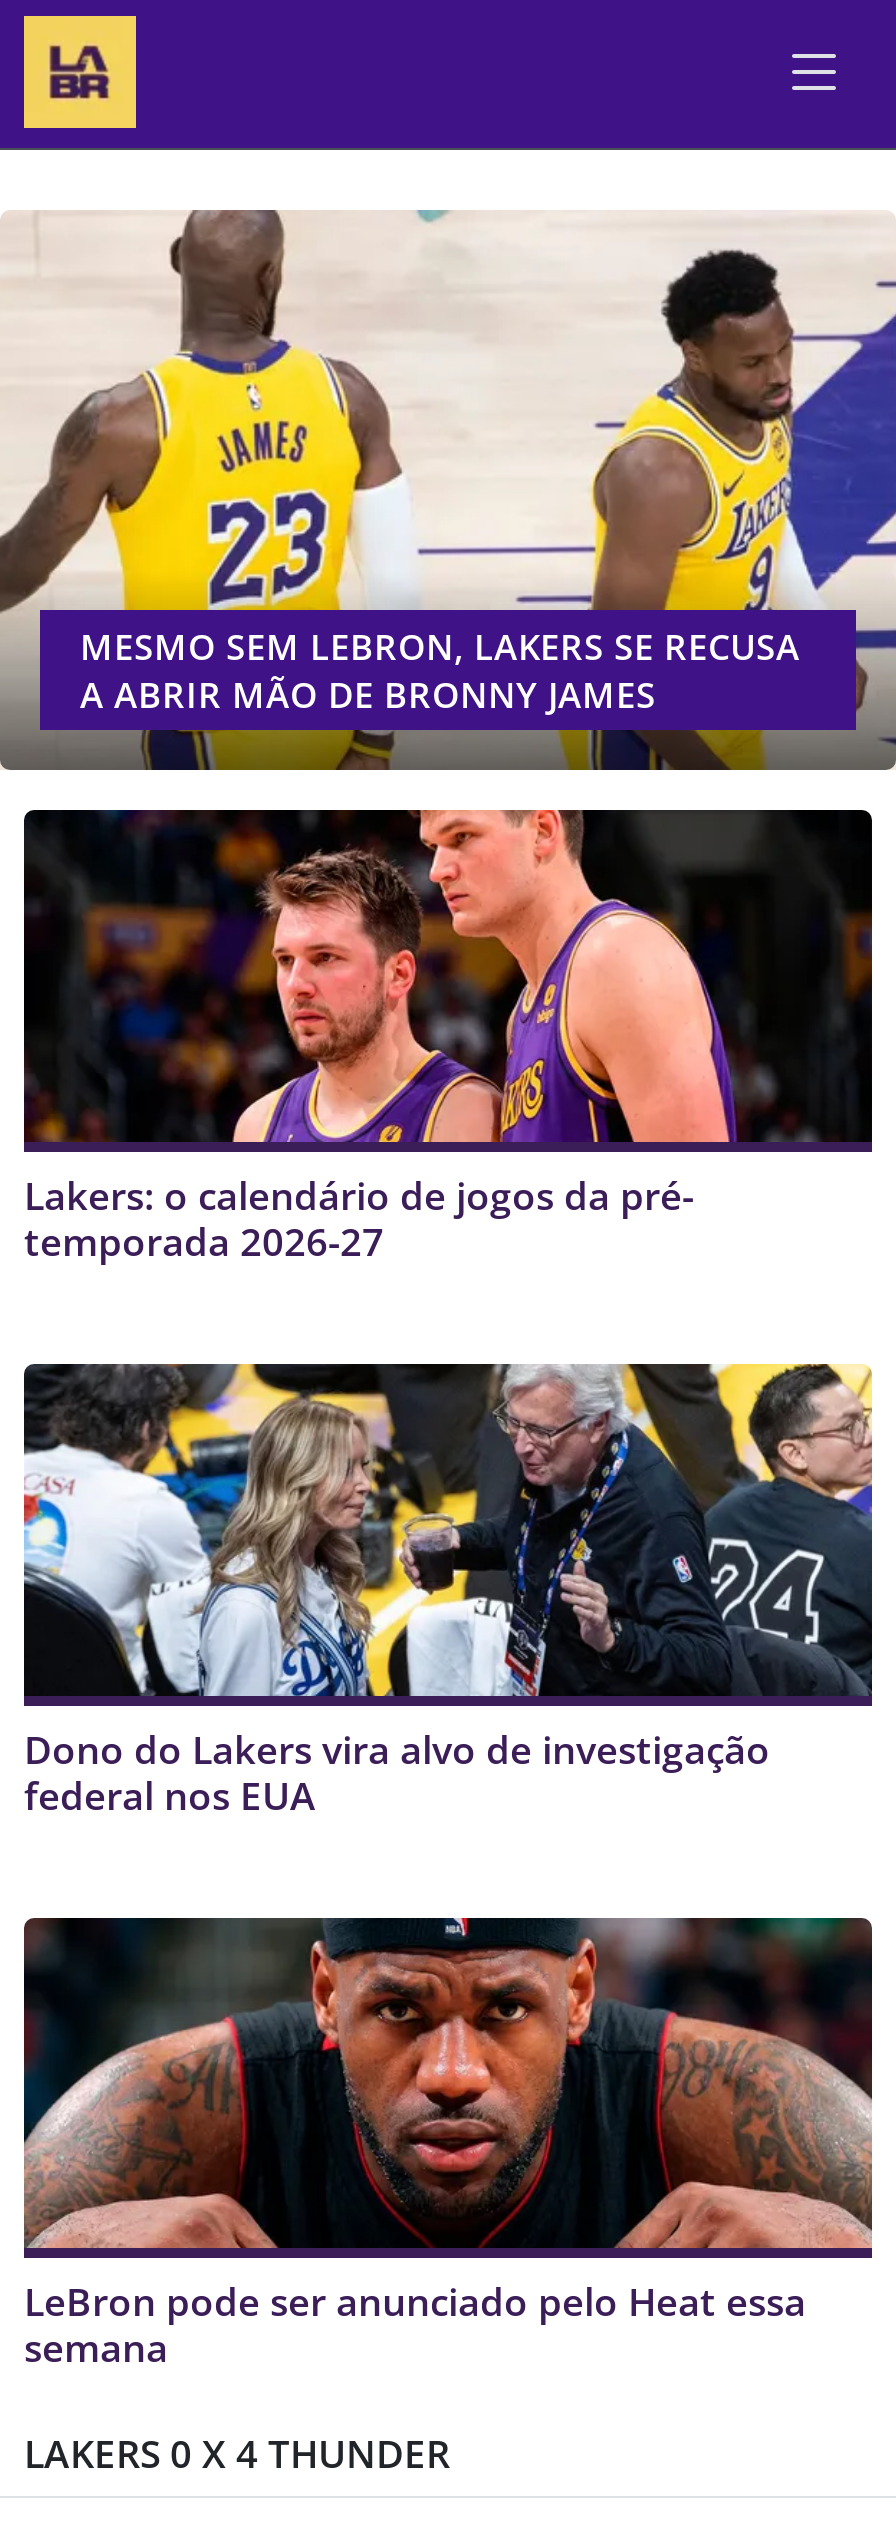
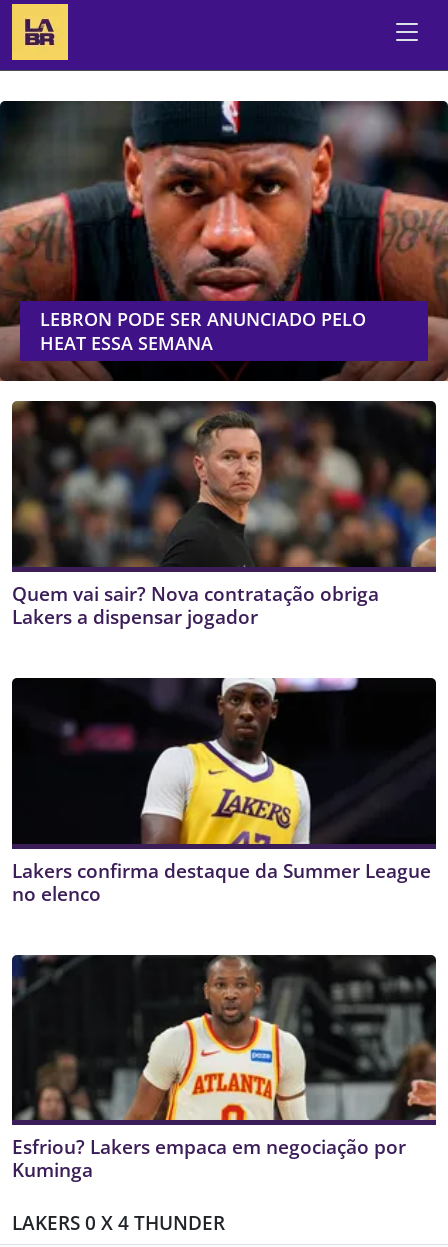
- [image]
- MESMO SEM LEBRON, LAKERS SE RECUSA
- A ABRIR MÃO DE BRONNY JAMES
+ [image]
+ LEBRON PODE SER ANUNCIADO PELO
+ HEAT ESSA SEMANA

- [image]
- Lakers: o calendário de jogos da pré-
- temporada 2026-27
+ [image]
+ Quem vai sair? Nova contratação obriga
+ Lakers a dispensar jogador

- [image]
- Dono do Lakers vira alvo de investigação
- federal nos EUA
+ [image]
+ Lakers confirma destaque da Summer League
+ no elenco

- [image]
- LeBron pode ser anunciado pelo Heat essa
- semana
+ [image]
+ Esfriou? Lakers empaca em negociação por
+ Kuminga
